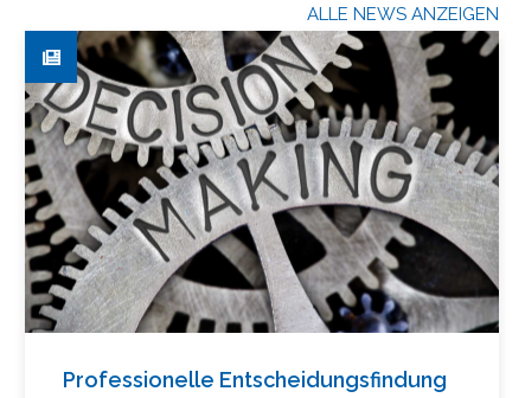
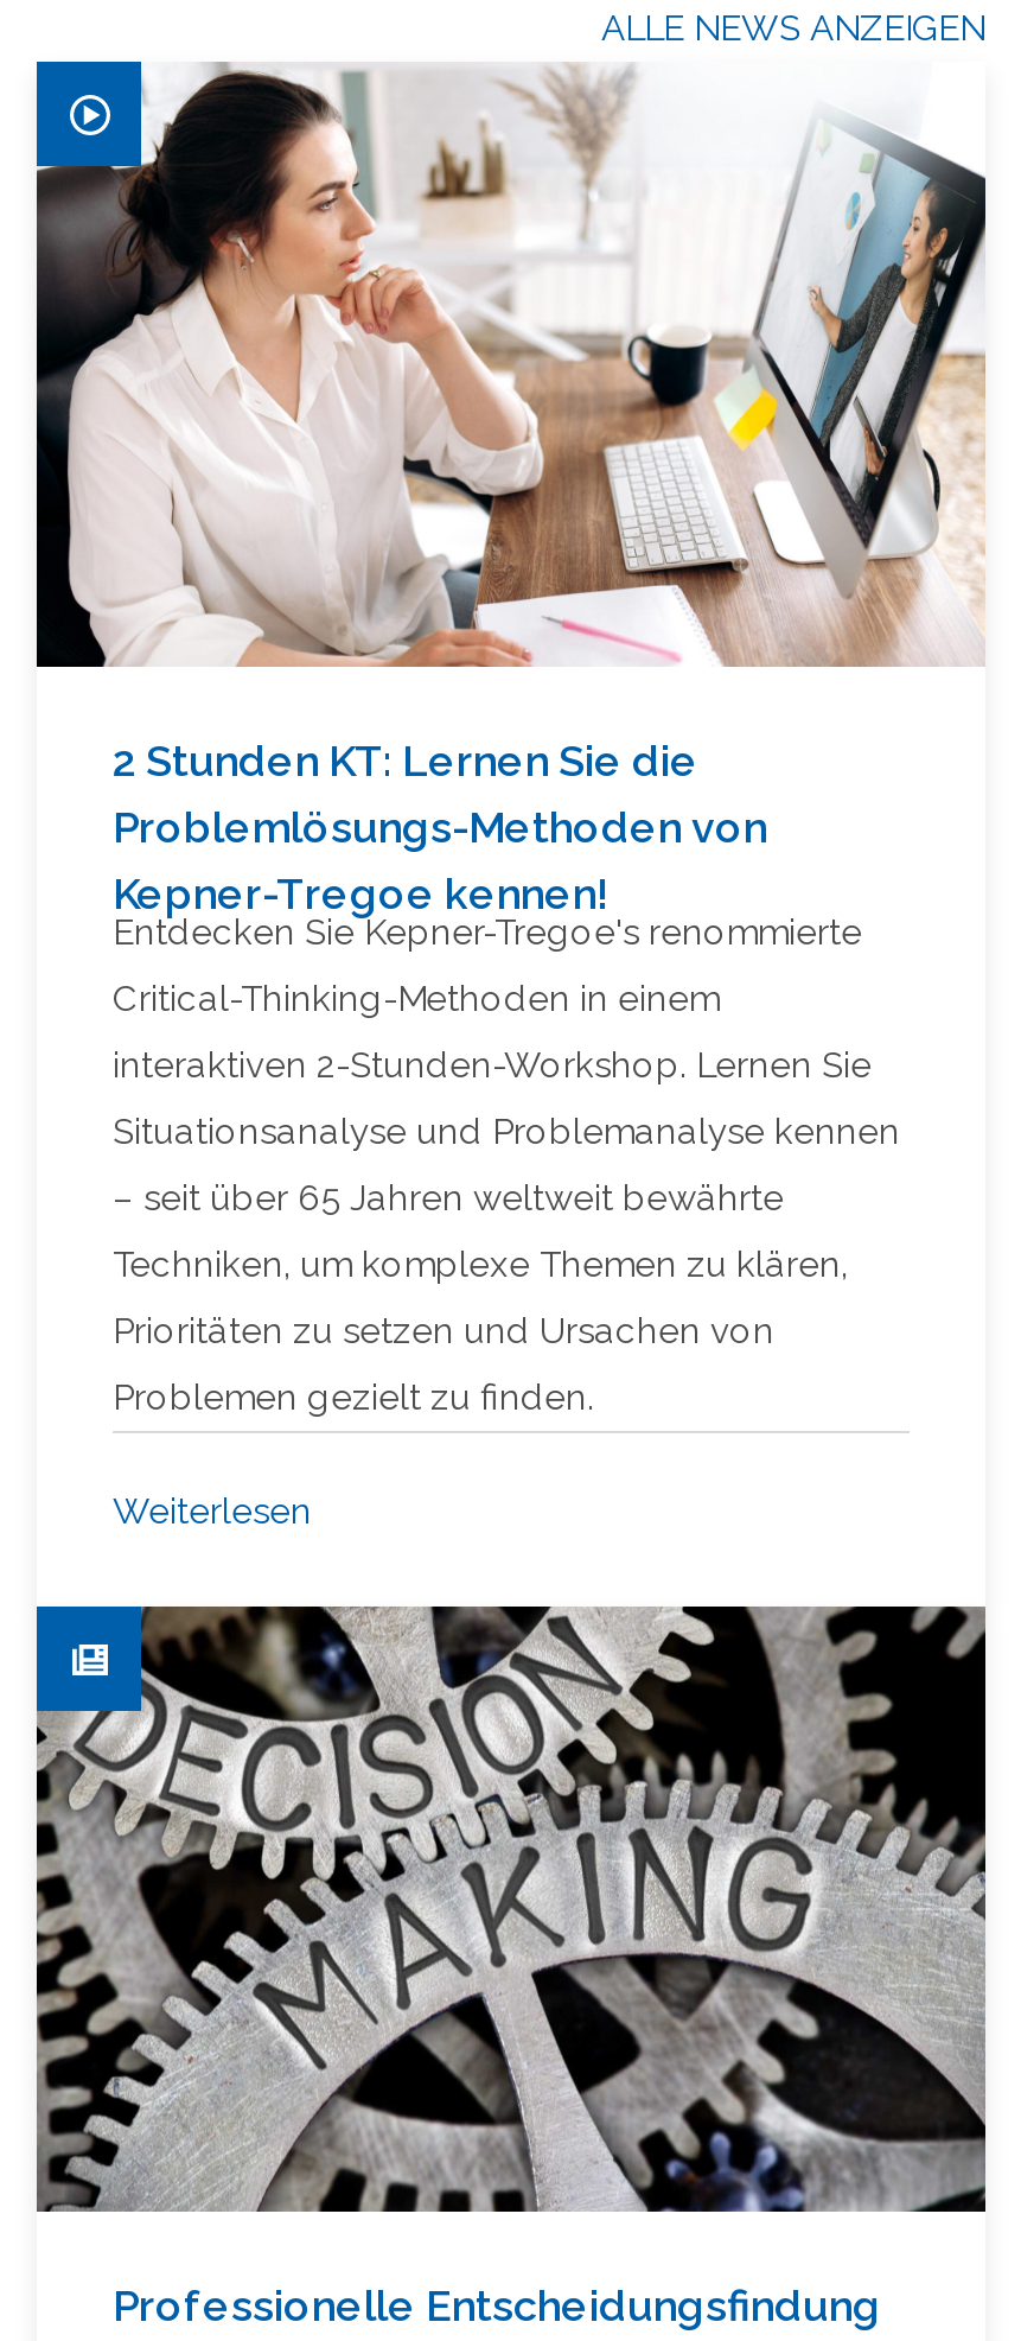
+ [image]
+ 2 Stunden KT: Lernen Sie die
+ Problemlösungs-Methoden von
+ Kepner-Tregoe kennen!
+ Entdecken Sie Kepner-Tregoe's renommierte
+ Critical-Thinking-Methoden in einem
+ interaktiven 2-Stunden-Workshop. Lernen Sie
+ Situationsanalyse und Problemanalyse kennen
+ – seit über 65 Jahren weltweit bewährte
+ Techniken, um komplexe Themen zu klären,
+ Prioritäten zu setzen und Ursachen von
+ Problemen gezielt zu finden.
+ Weiterlesen
